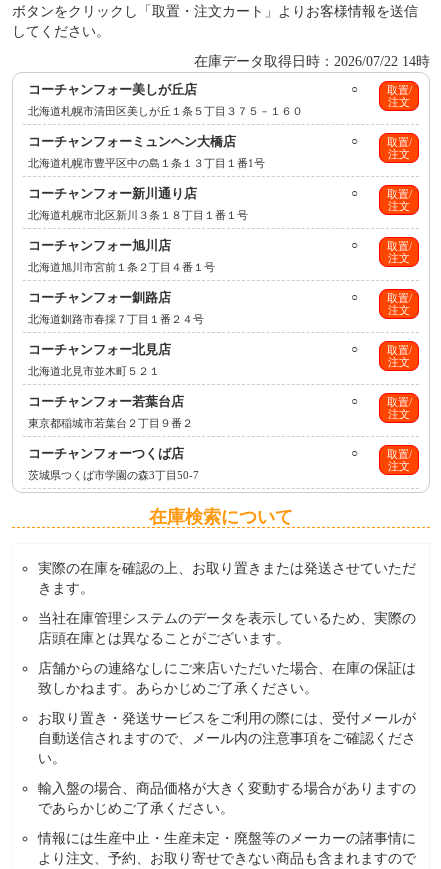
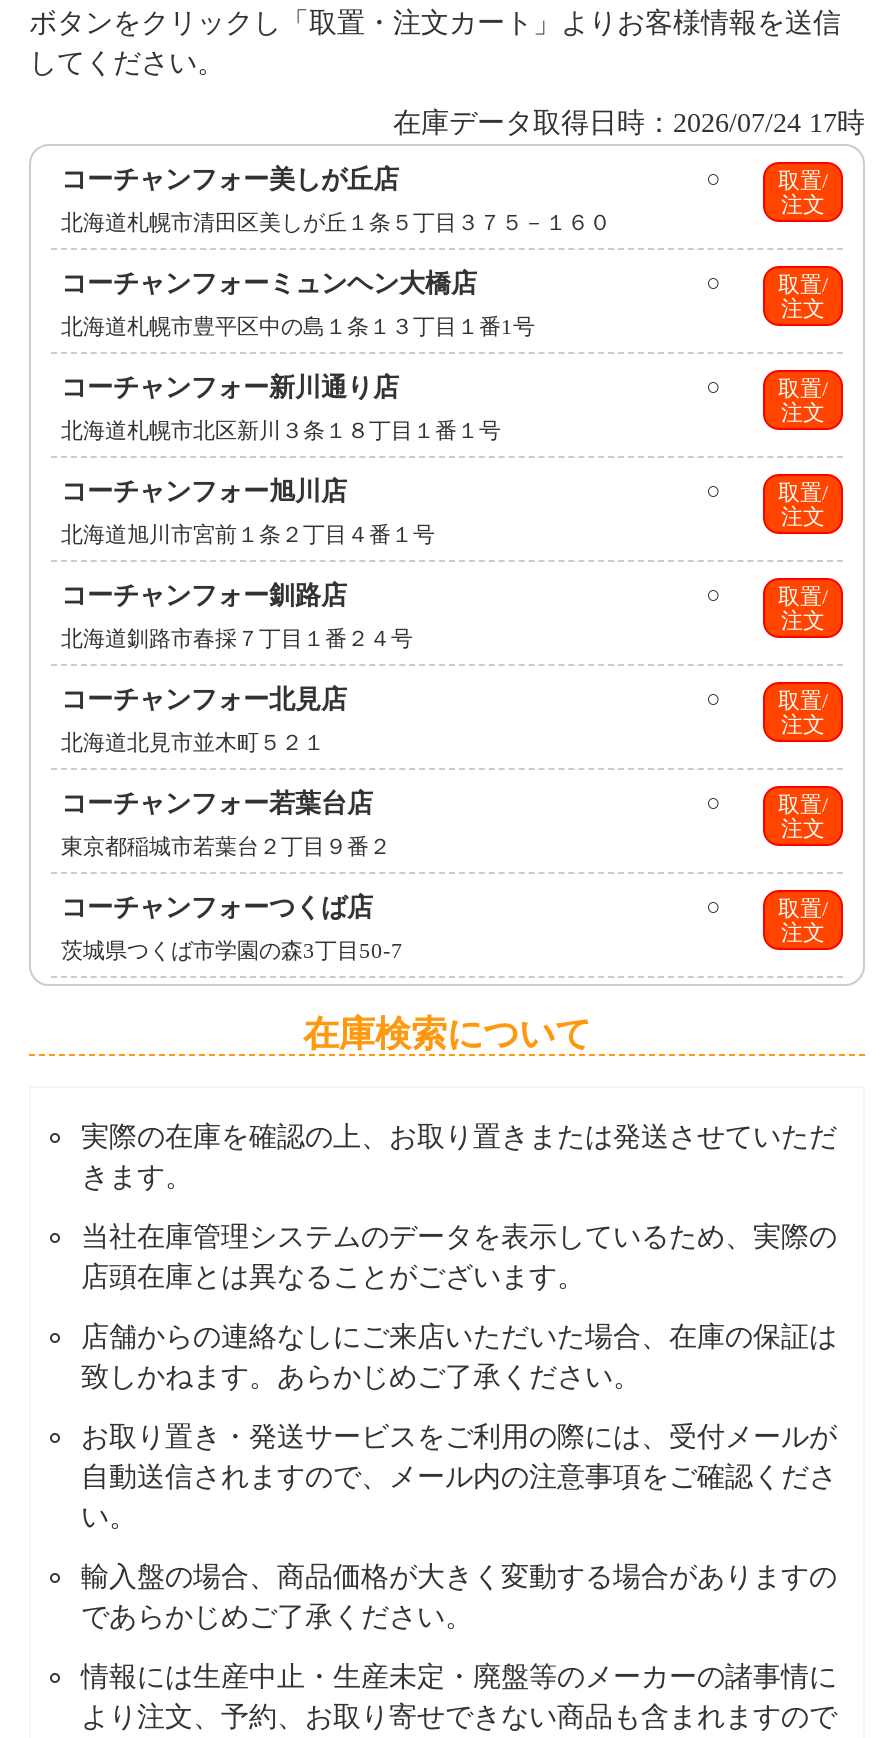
- 在庫データ取得日時：2026/07/22 14時
+ 在庫データ取得日時：2026/07/24 17時
